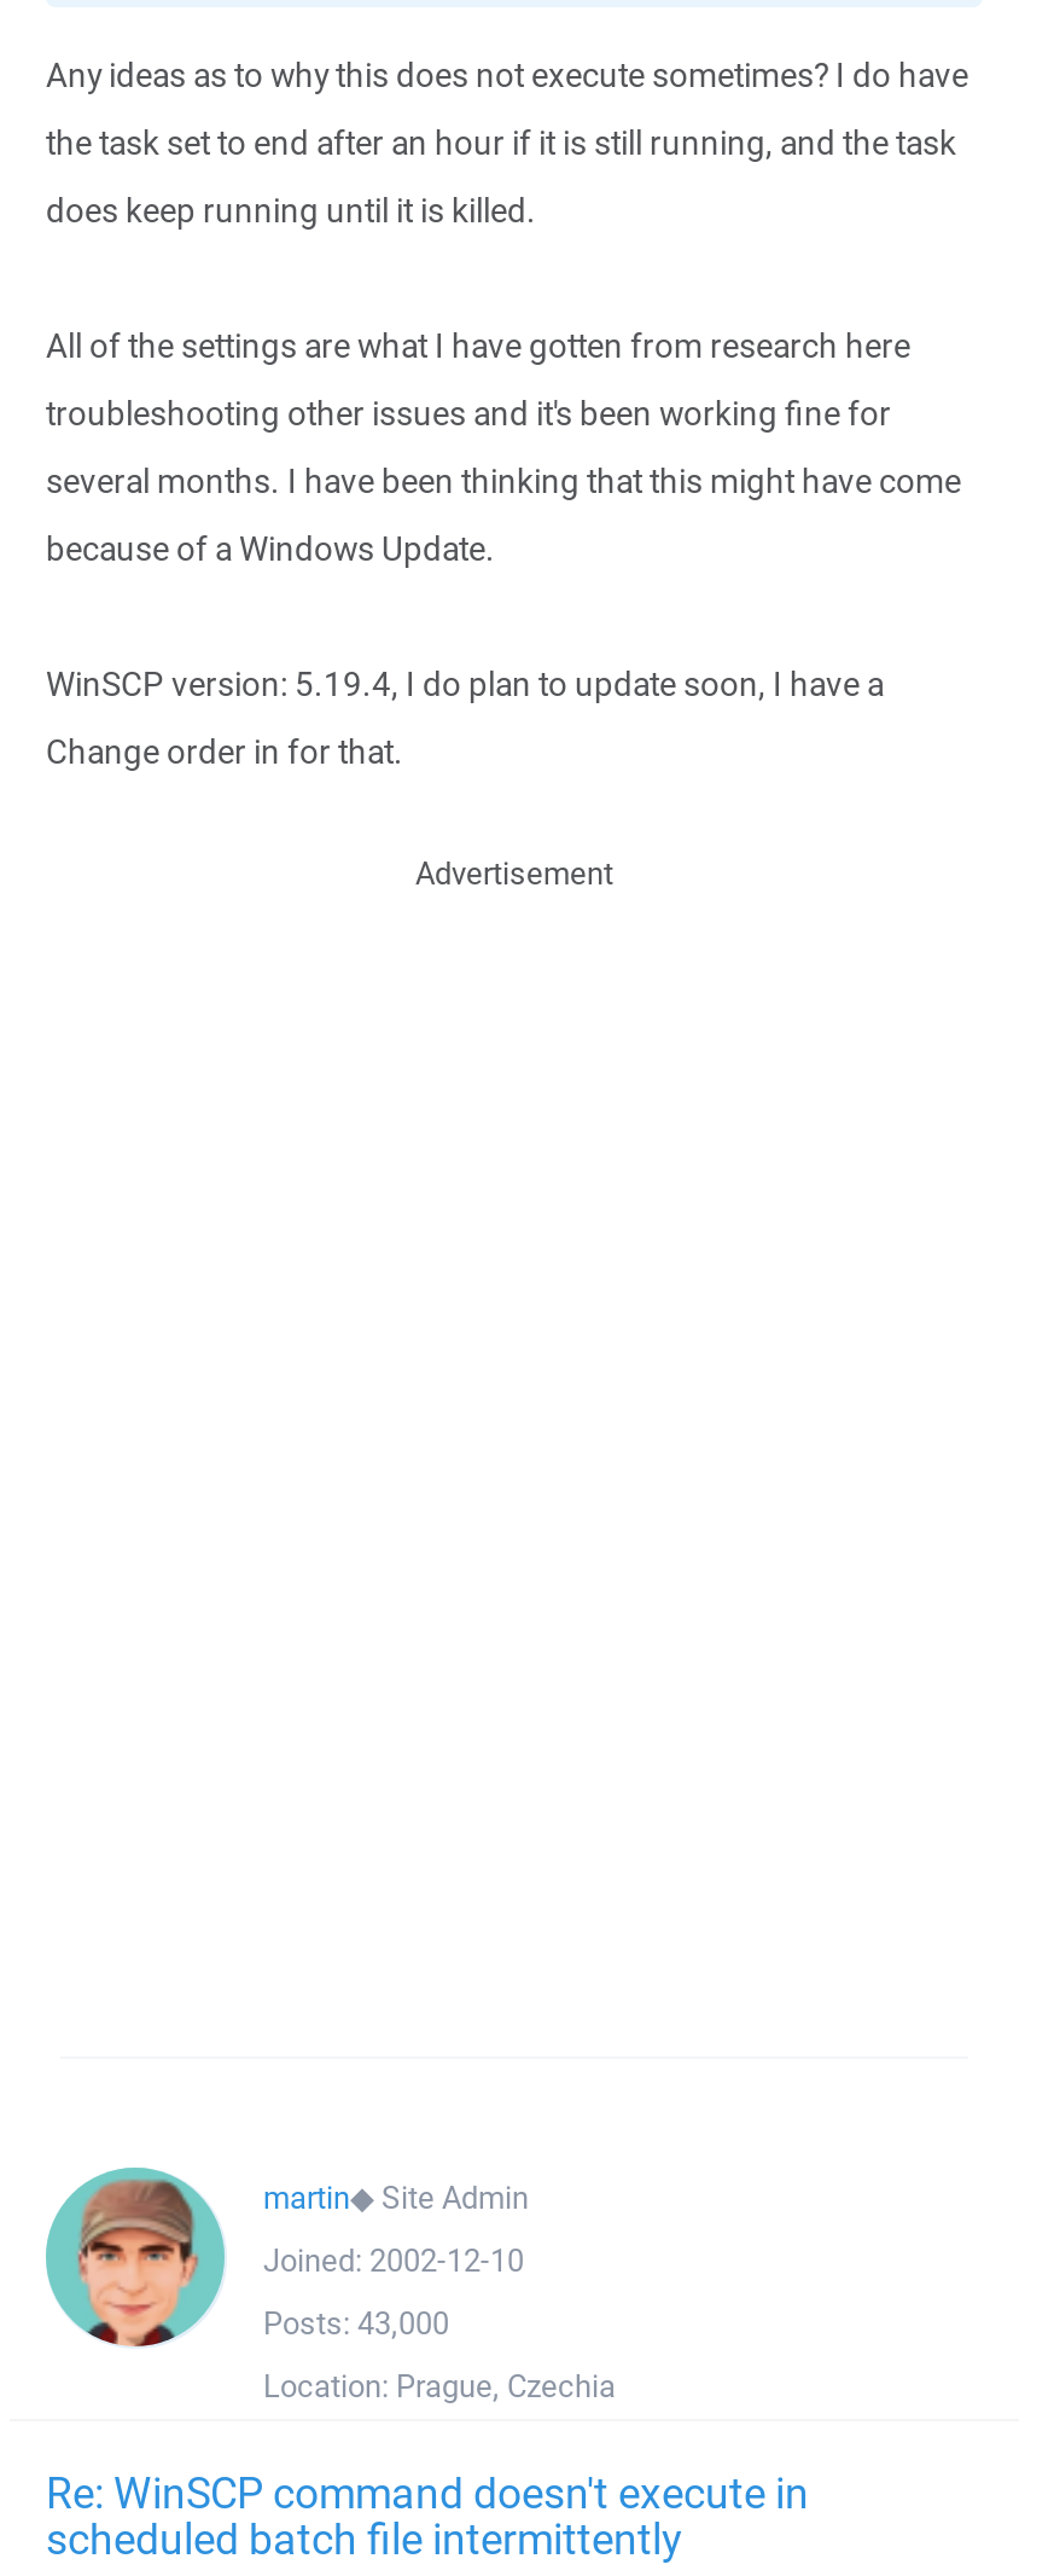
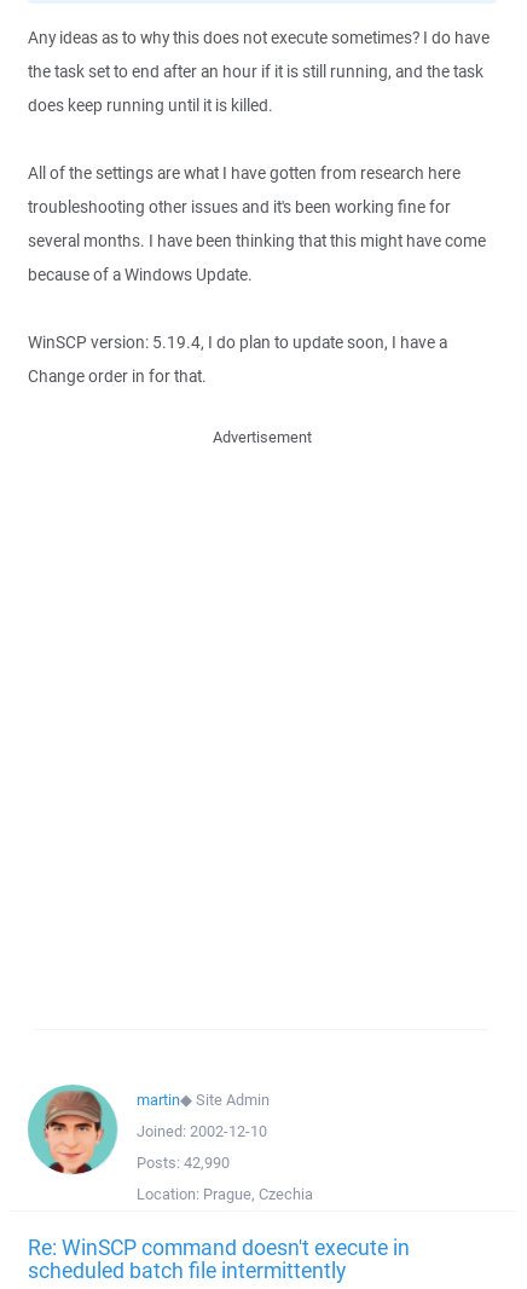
- Posts: 43,000
+ Posts: 42,990
